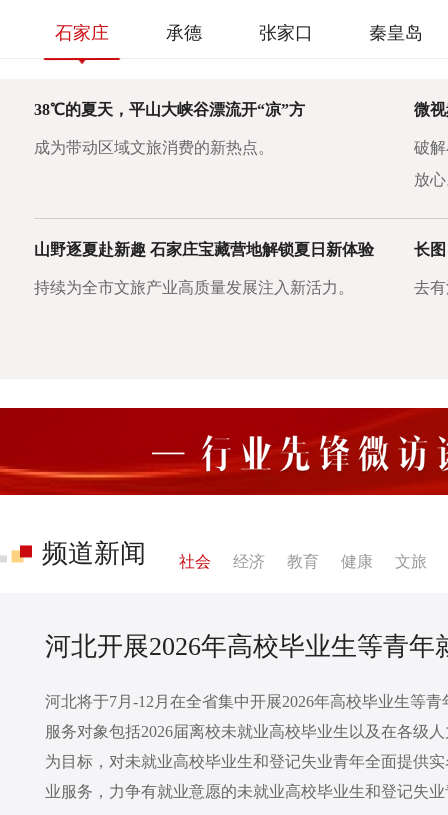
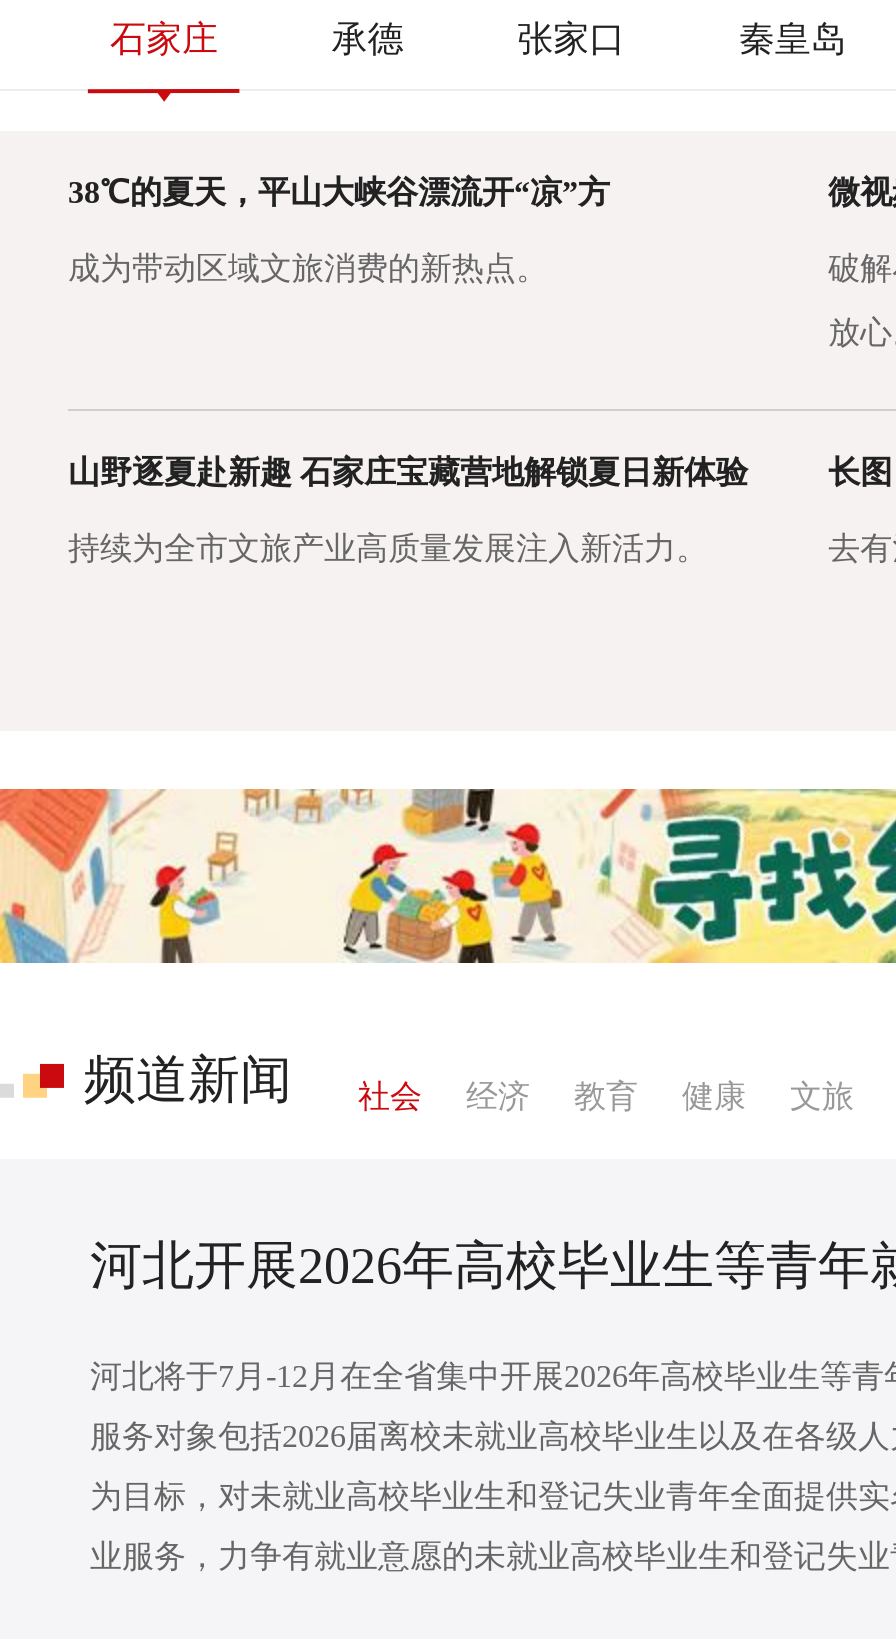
- [image]
+ [image]
